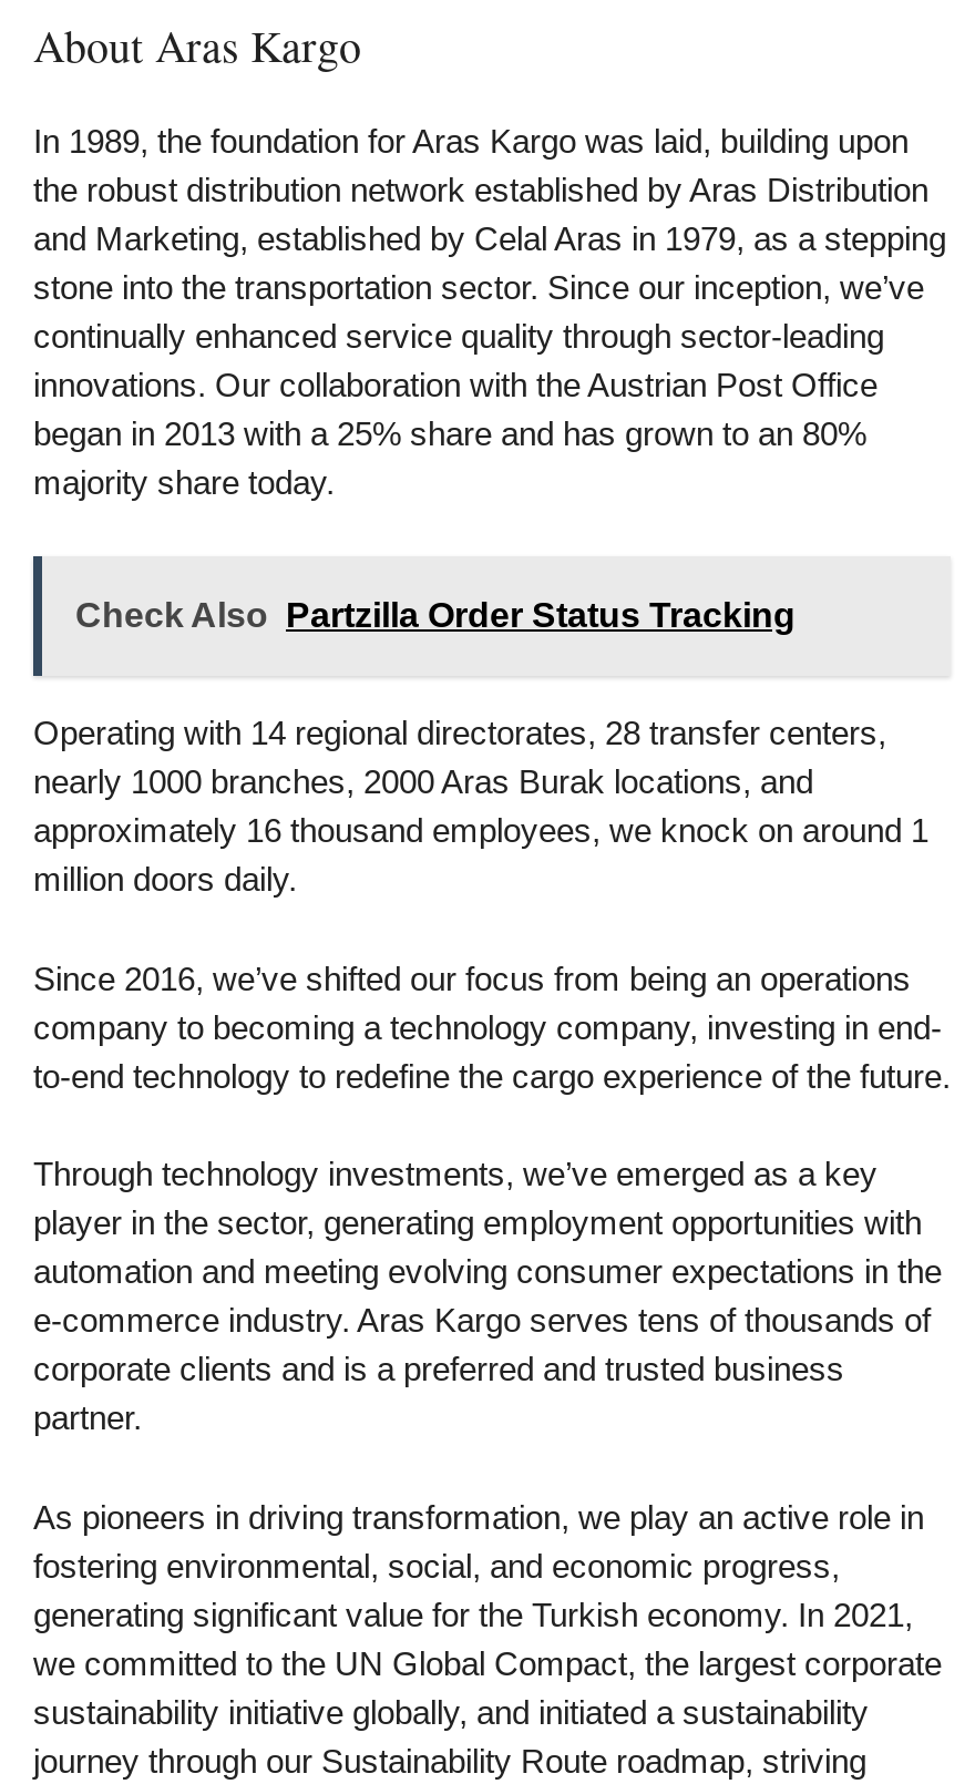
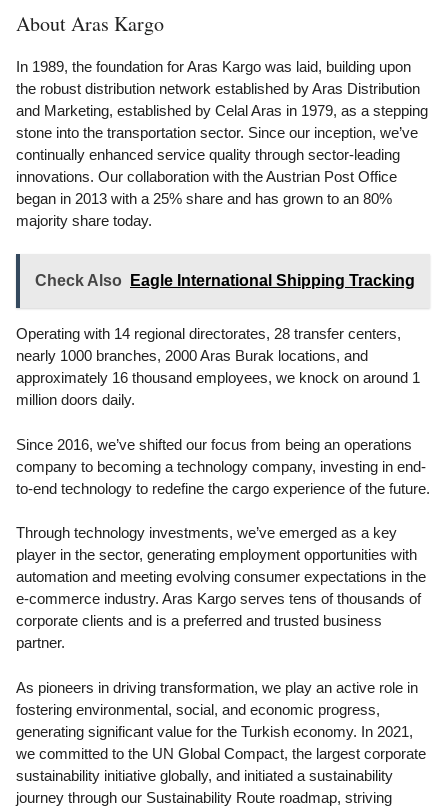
- Check Also Partzilla Order Status Tracking
+ Check Also Eagle International Shipping Tracking
